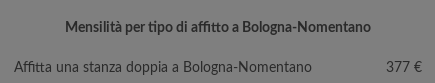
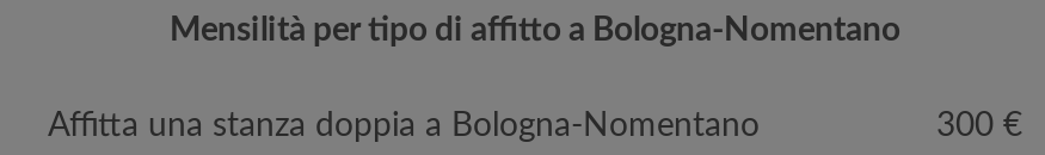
- 377 €
+ 300 €
